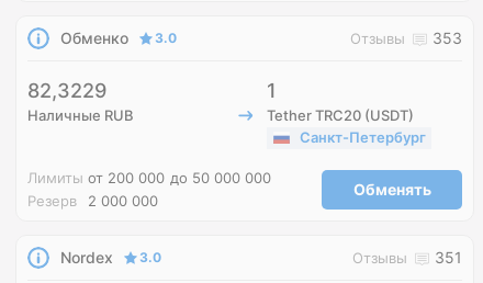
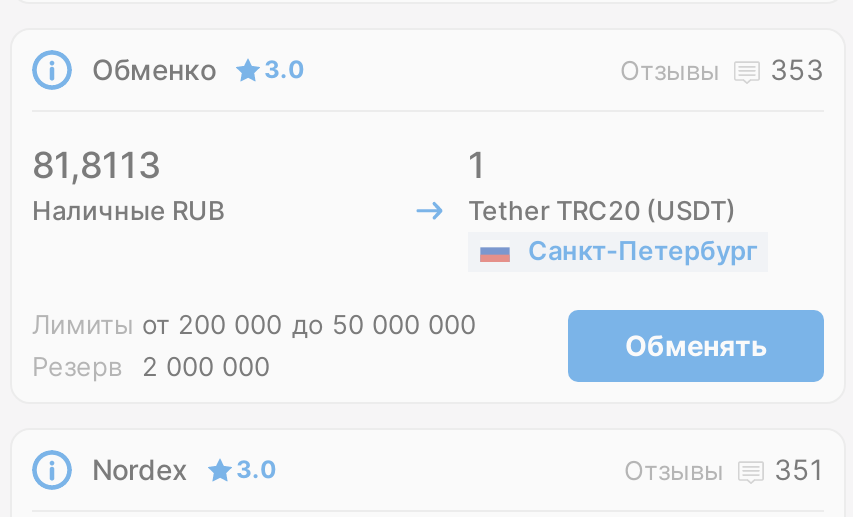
- 82,3229
+ 81,8113
